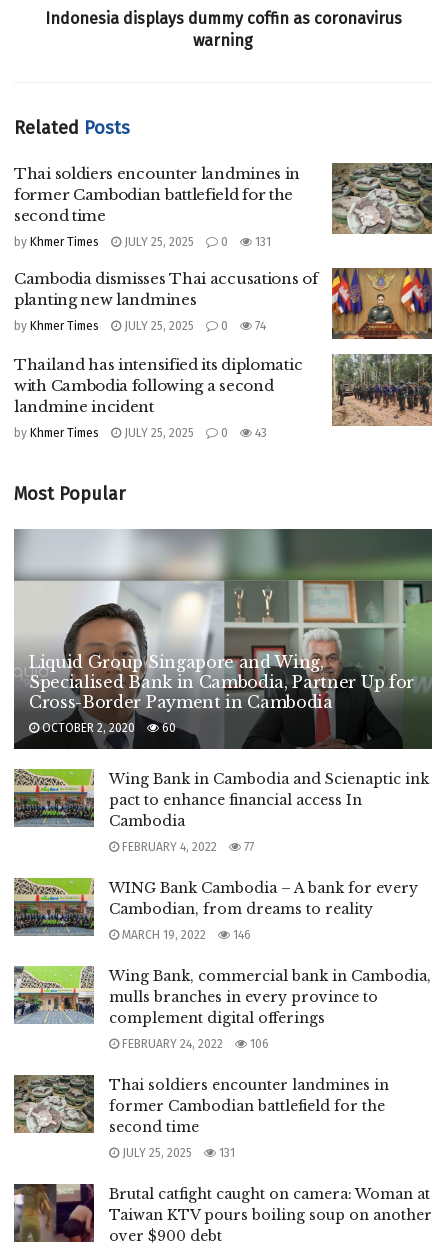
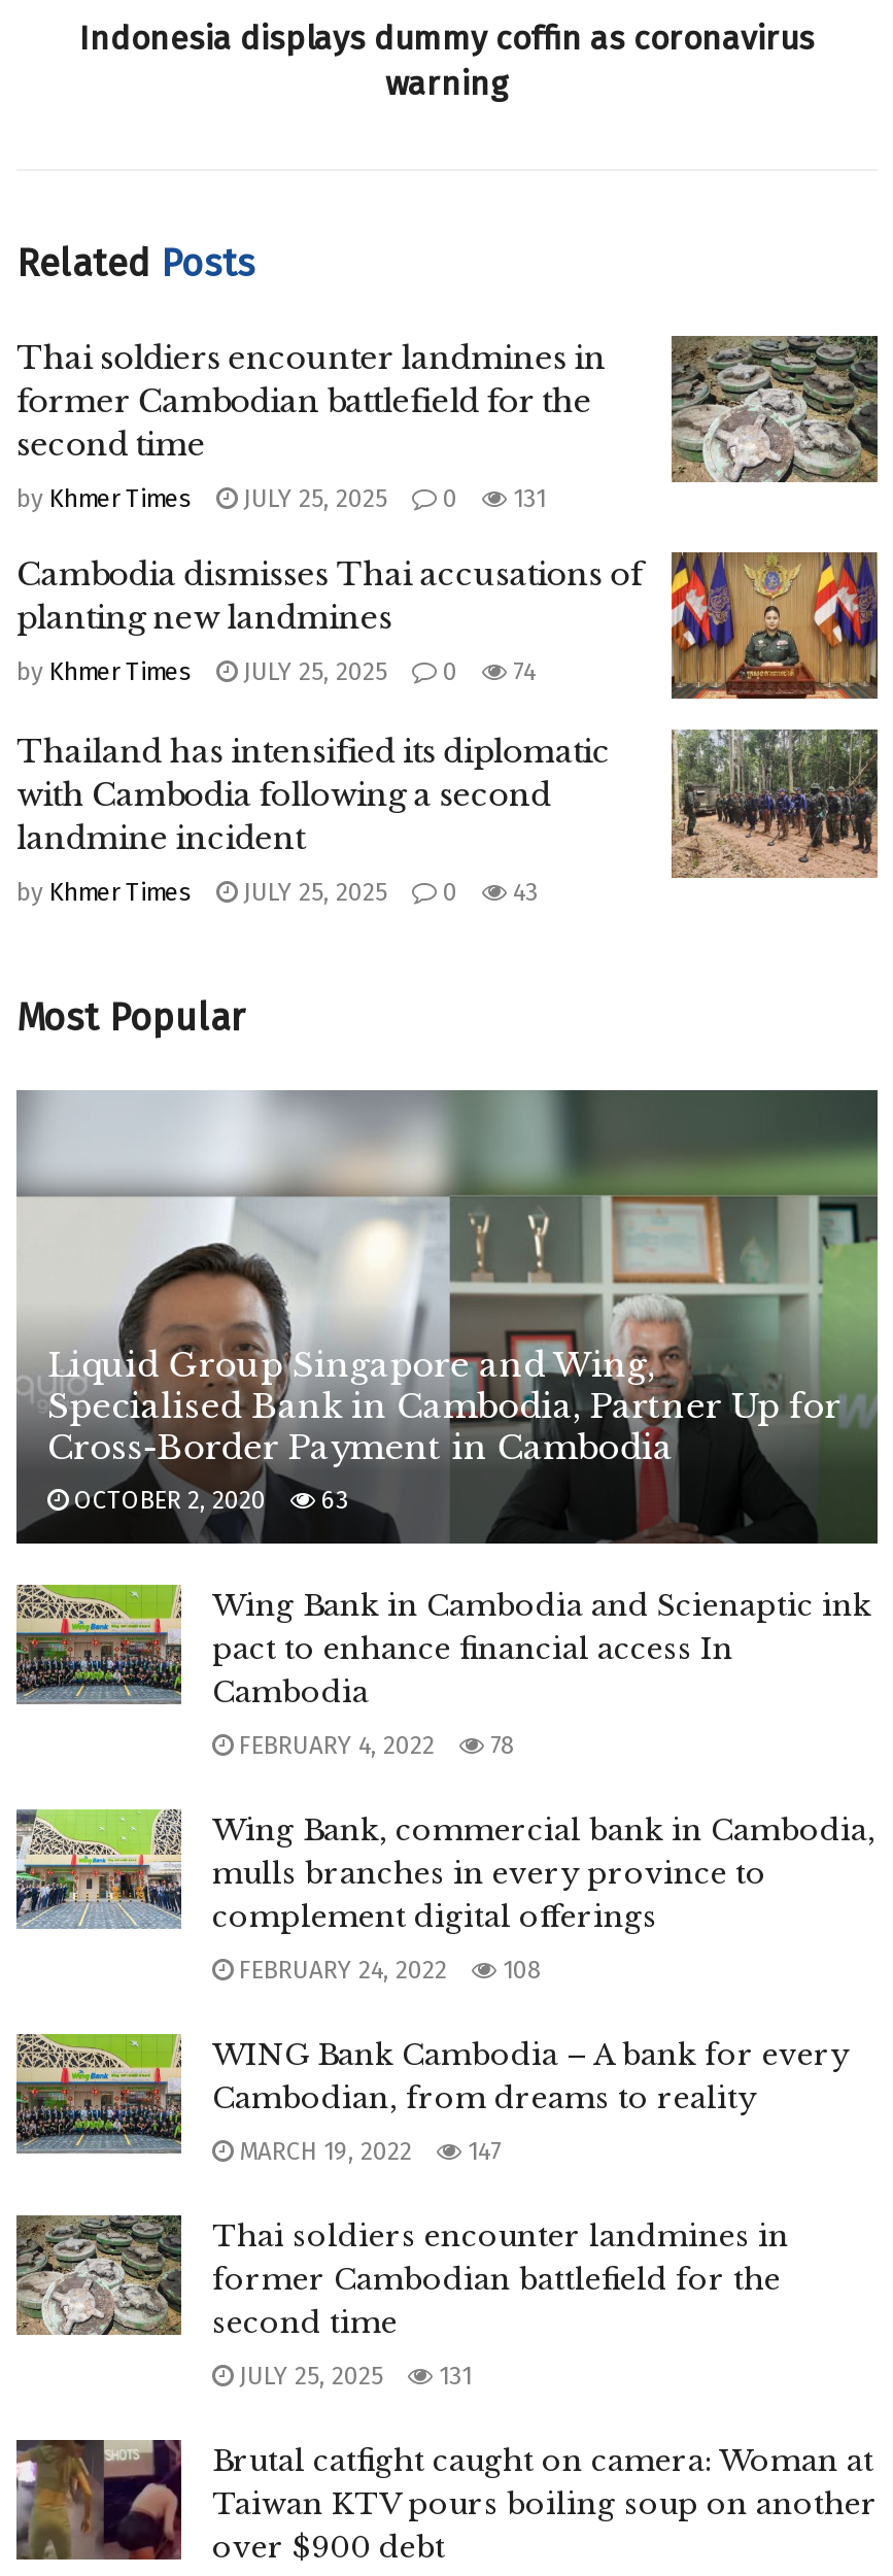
- OCTOBER 2, 2020 60
+ OCTOBER 2, 2020 63

- 77
- 146
+ 78

moved down: [image] | WING Bank Cambodia – A bank for every | Cambodian, from dreams to reality | MARCH 19, 2022

moved up: [image] | Wing Bank, commercial bank in Cambodia, | mulls branches in every province to | complement digital offerings | FEBRUARY 24, 2022

- 106
+ 108
+ 147
